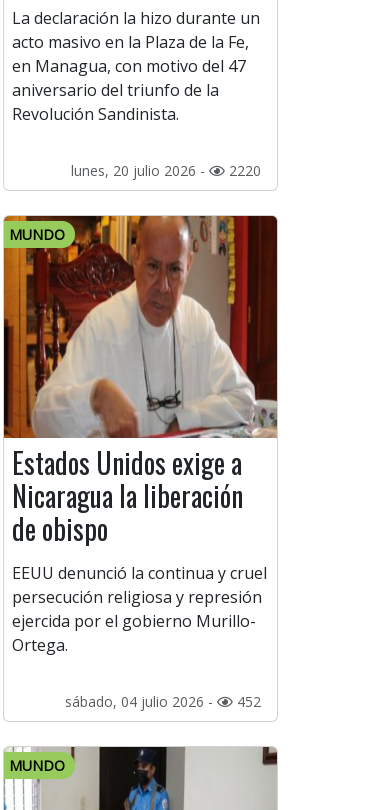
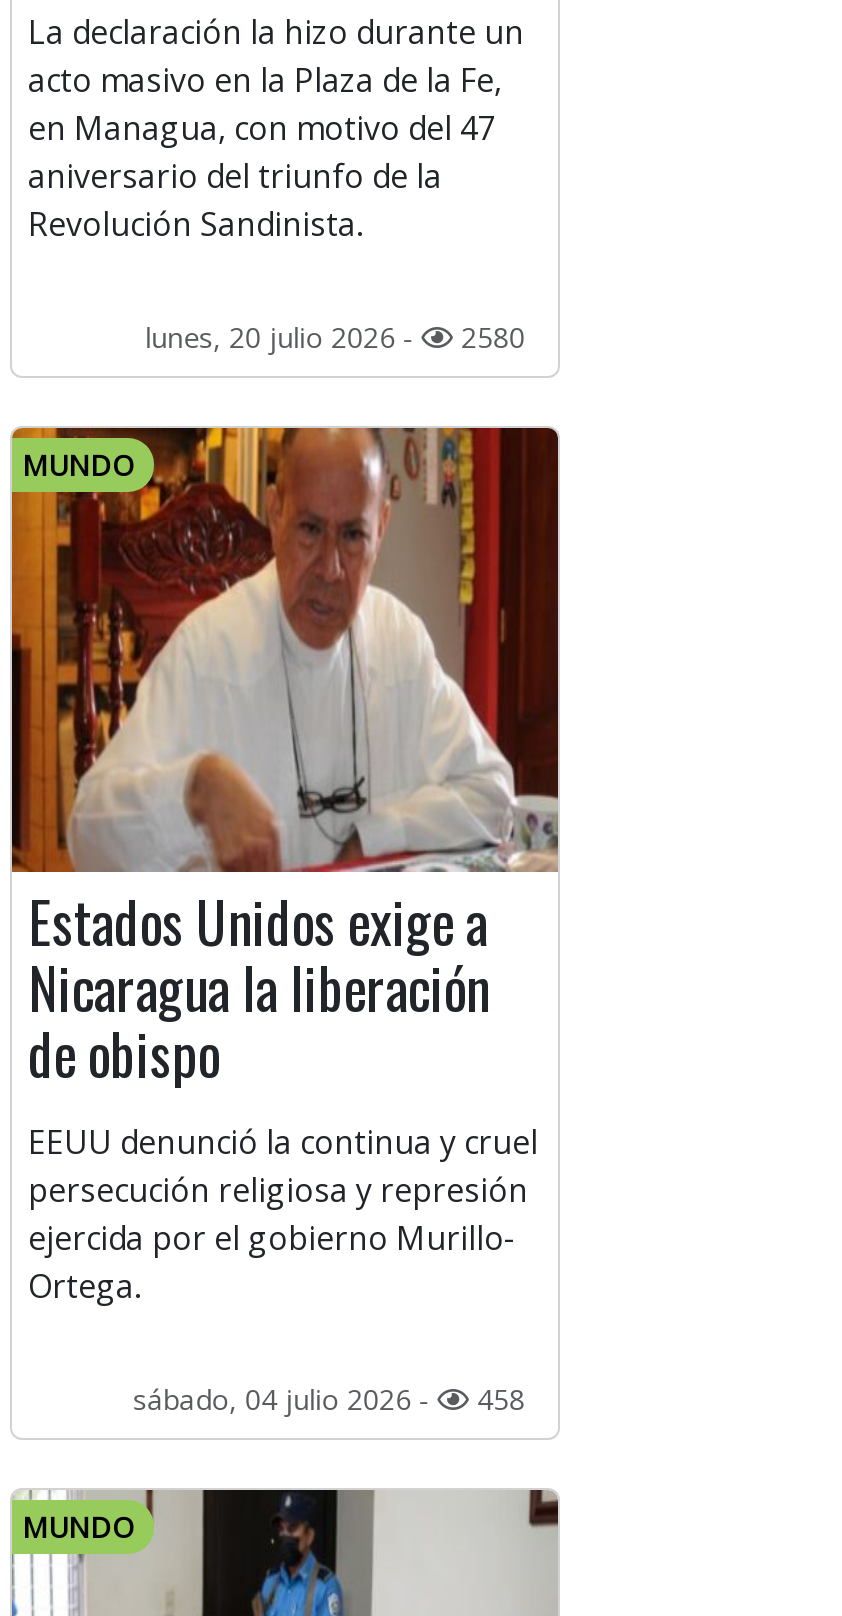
- lunes, 20 julio 2026 - 2220
+ lunes, 20 julio 2026 - 2580

- sábado, 04 julio 2026 - 452
+ sábado, 04 julio 2026 - 458
